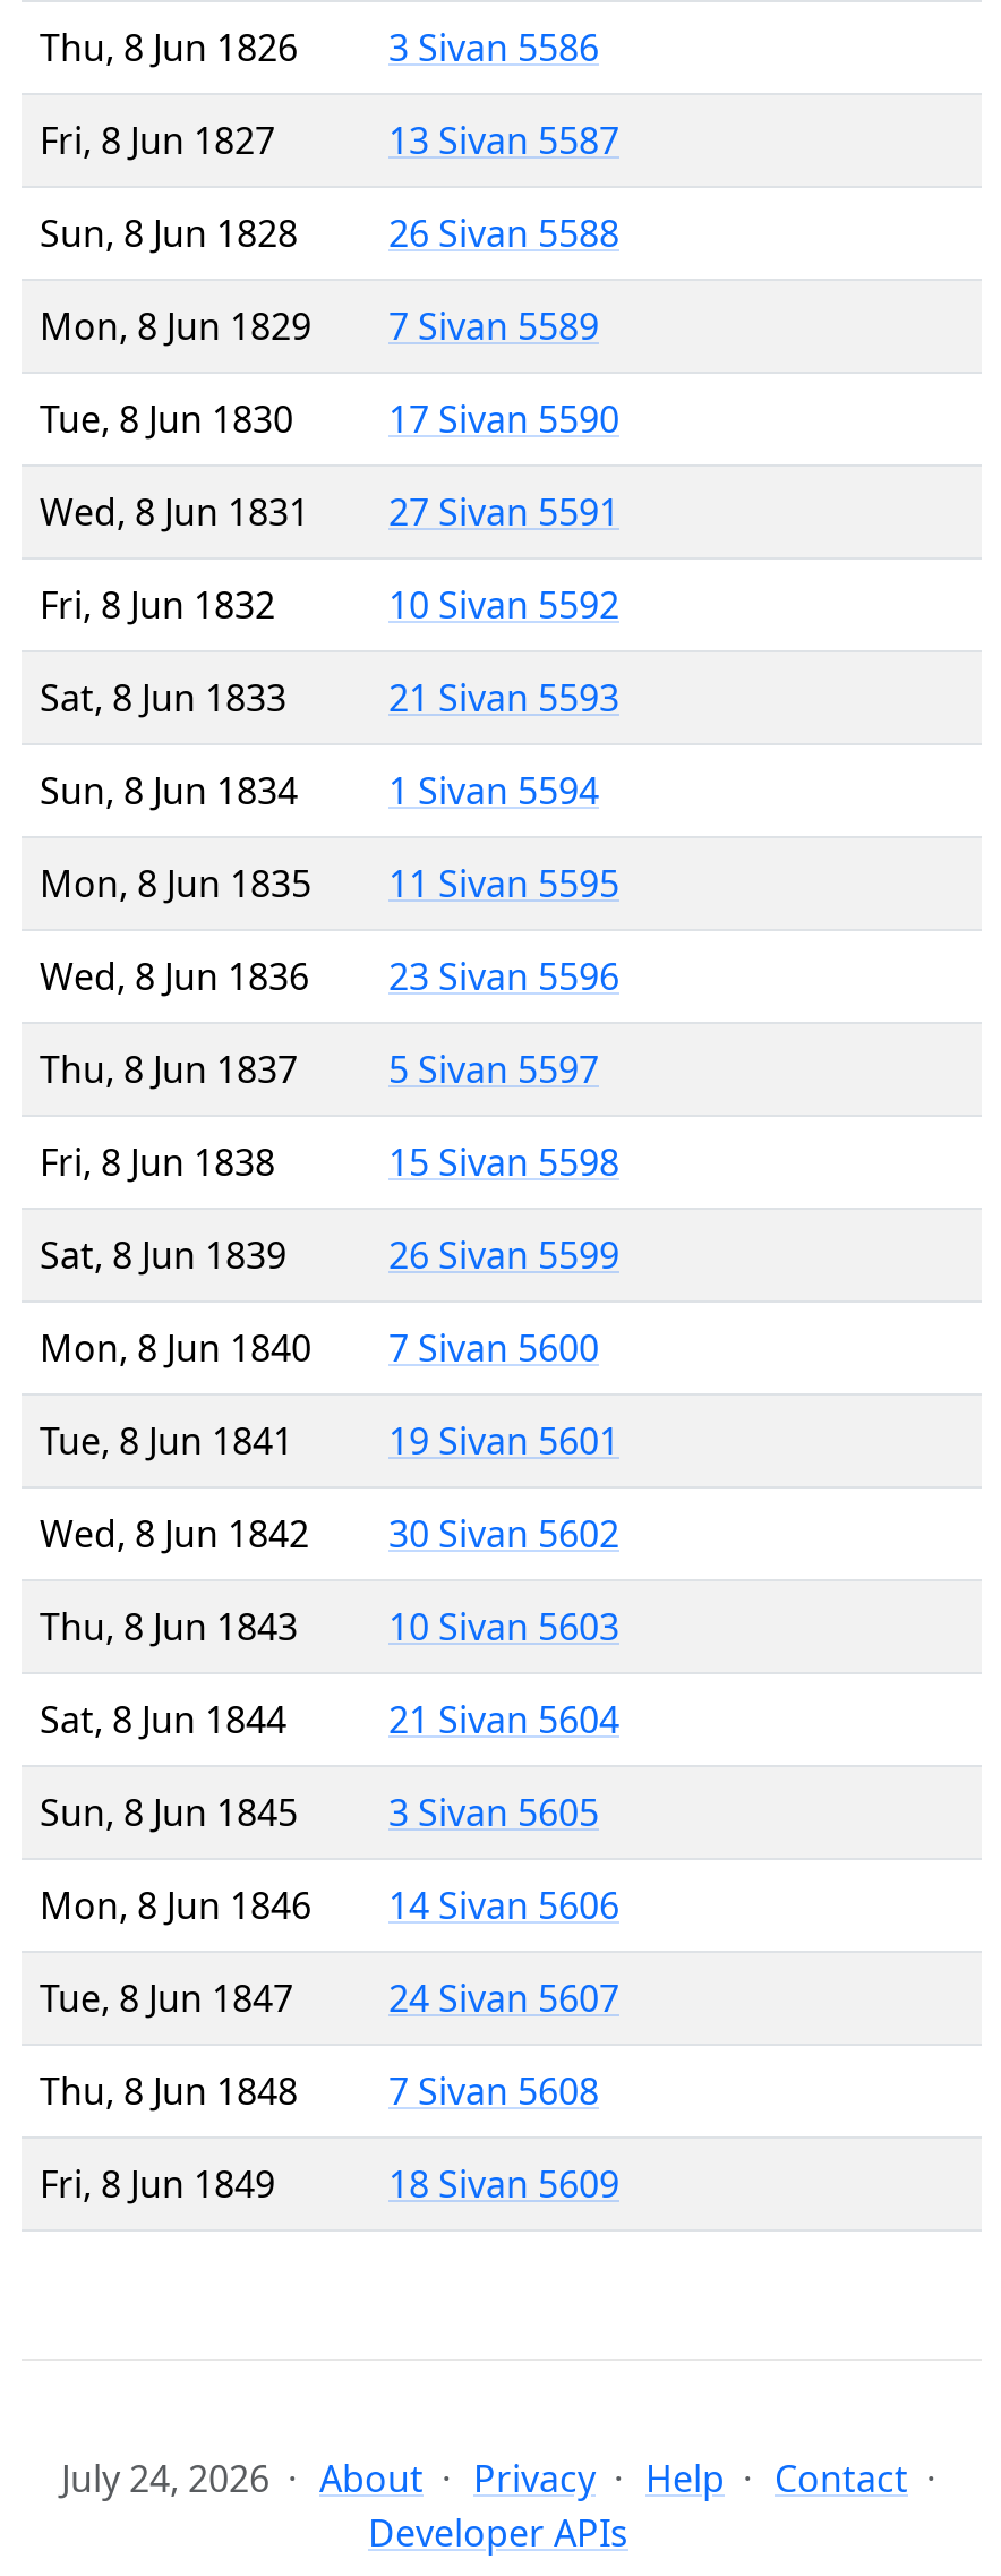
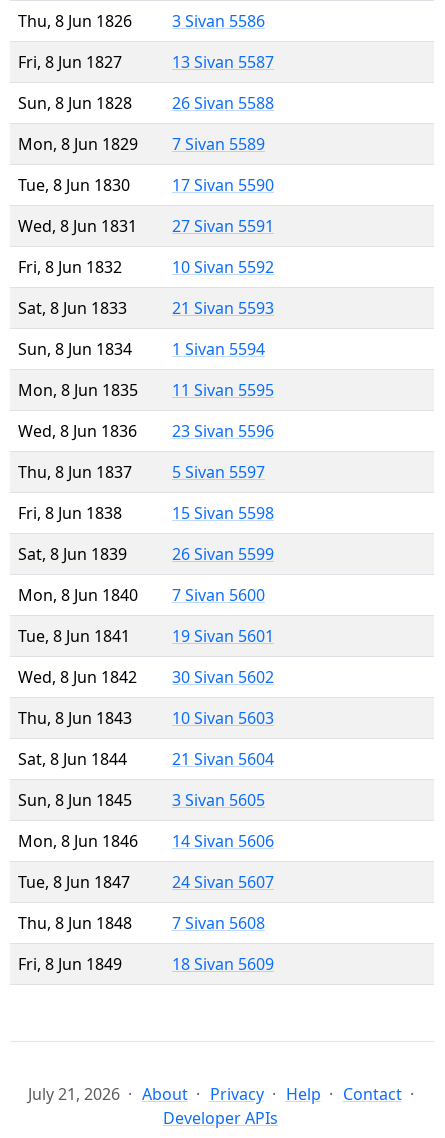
- July 24, 2026 About Privacy Help Contact
+ July 21, 2026 About Privacy Help Contact
